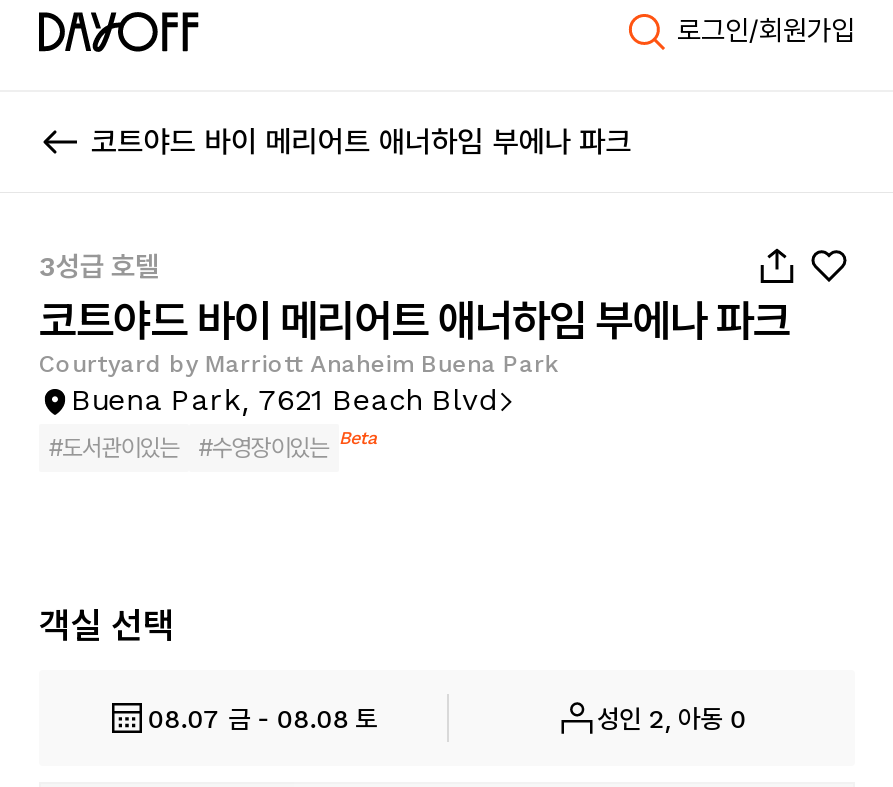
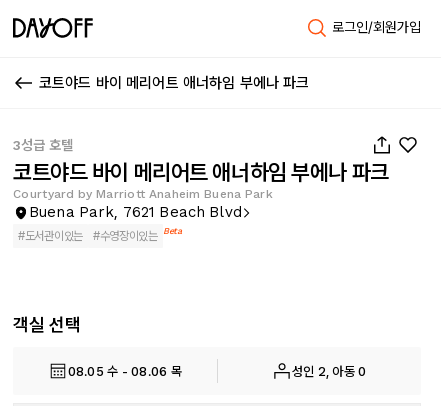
- 08.07 금 - 08.08 토
+ 08.05 수 - 08.06 목
